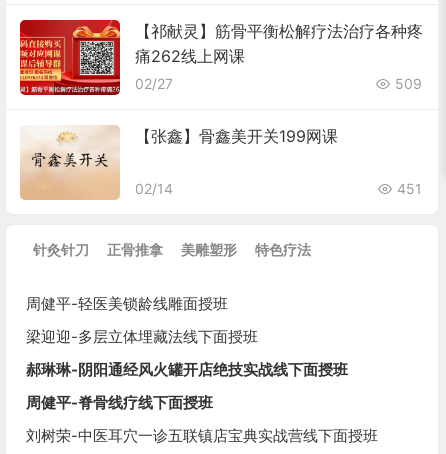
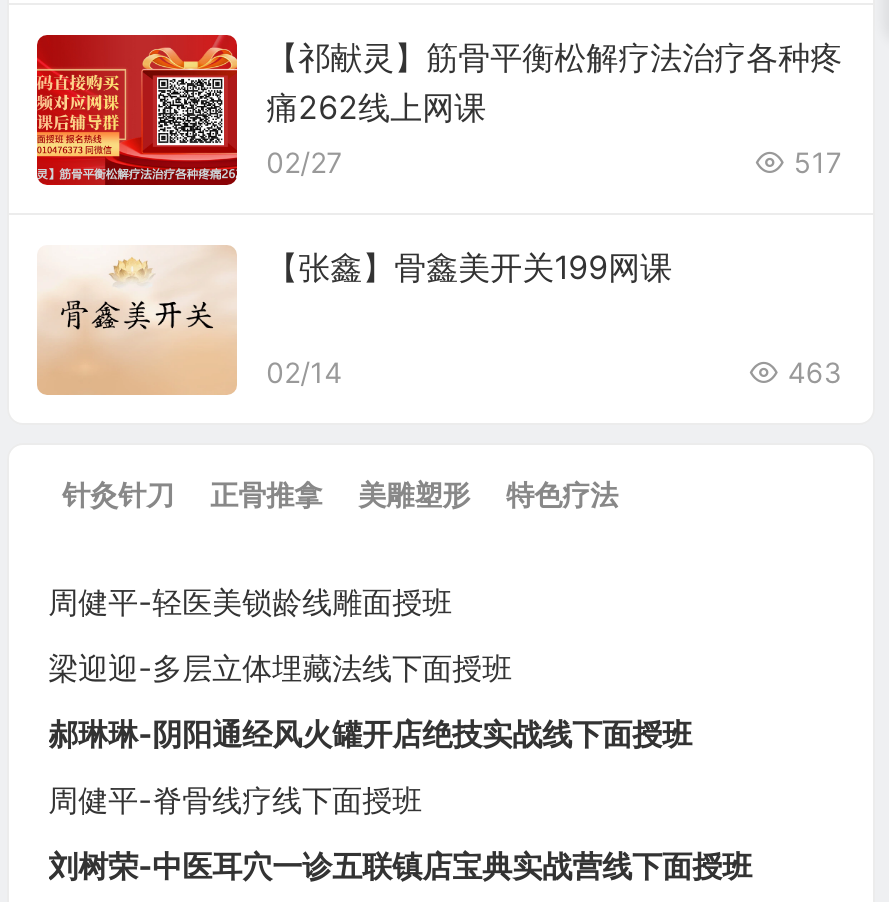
- 509
+ 517

- 451
+ 463
